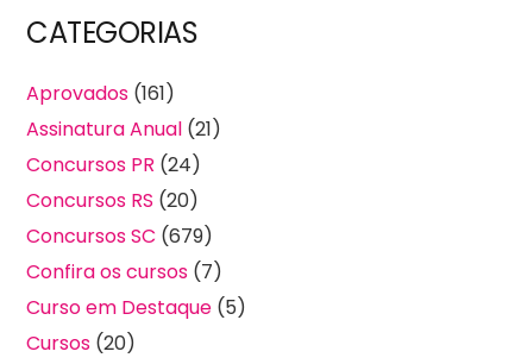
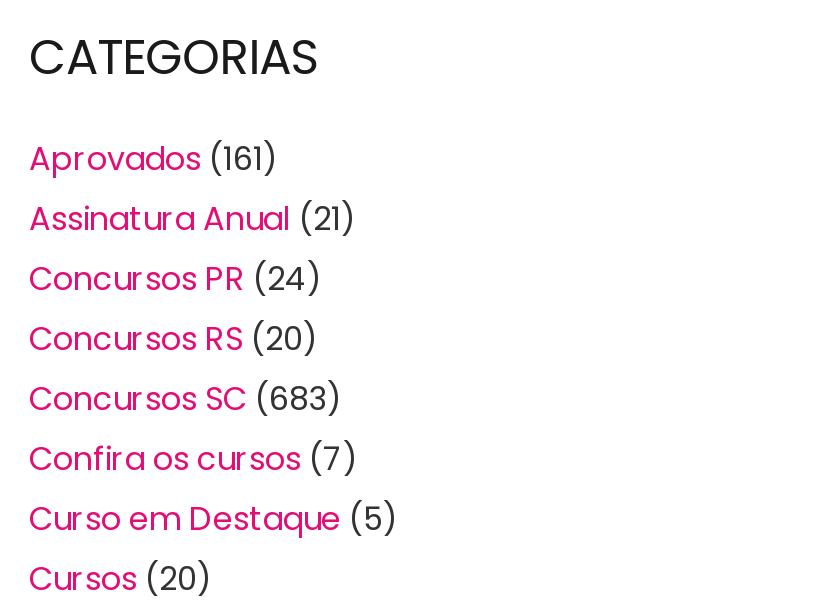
- Concursos SC (679)
+ Concursos SC (683)
